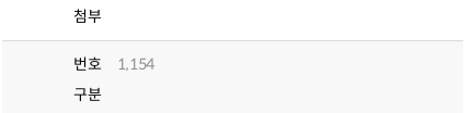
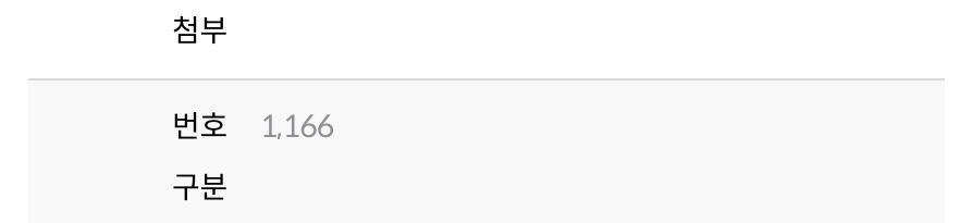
- 번호 1,154
+ 번호 1,166
